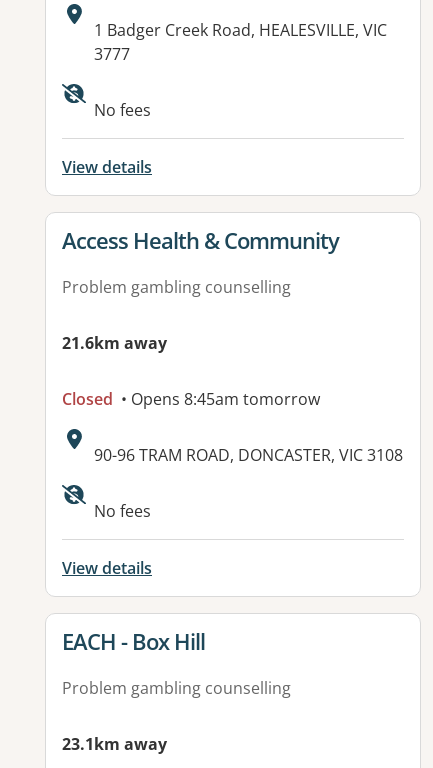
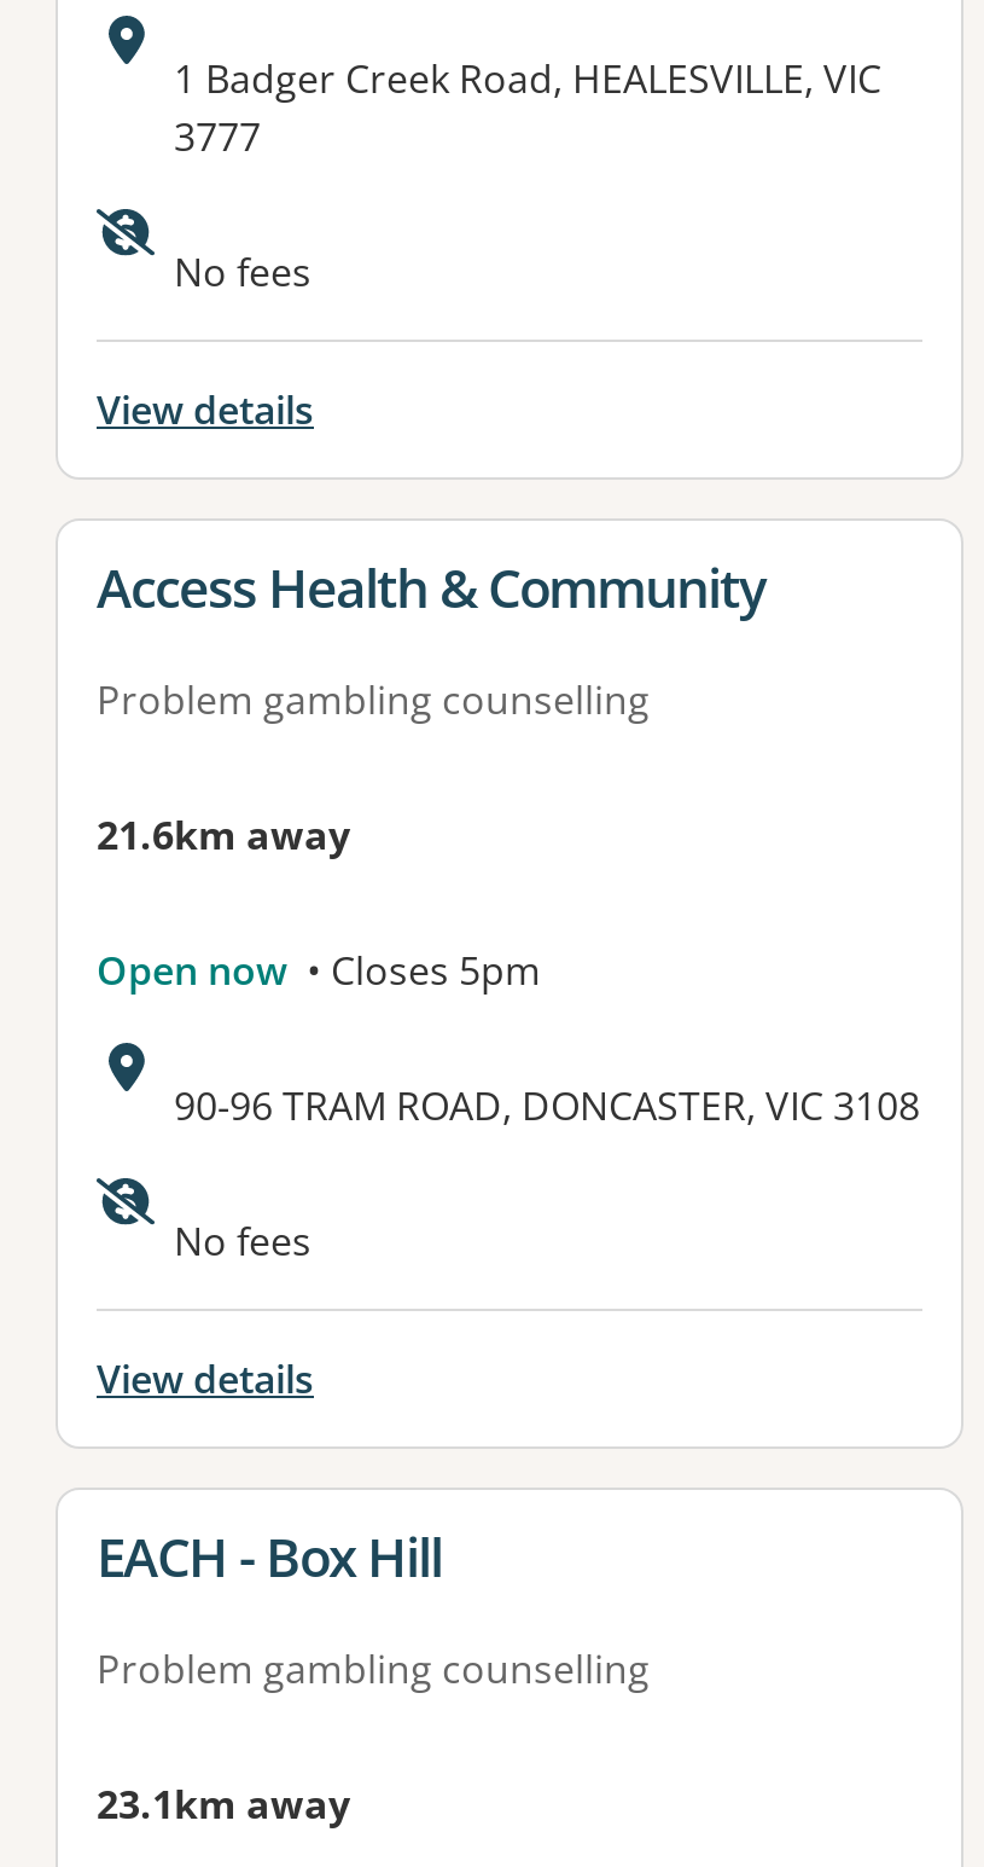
- Closed • Opens 8:45am tomorrow
+ Open now • Closes 5pm
